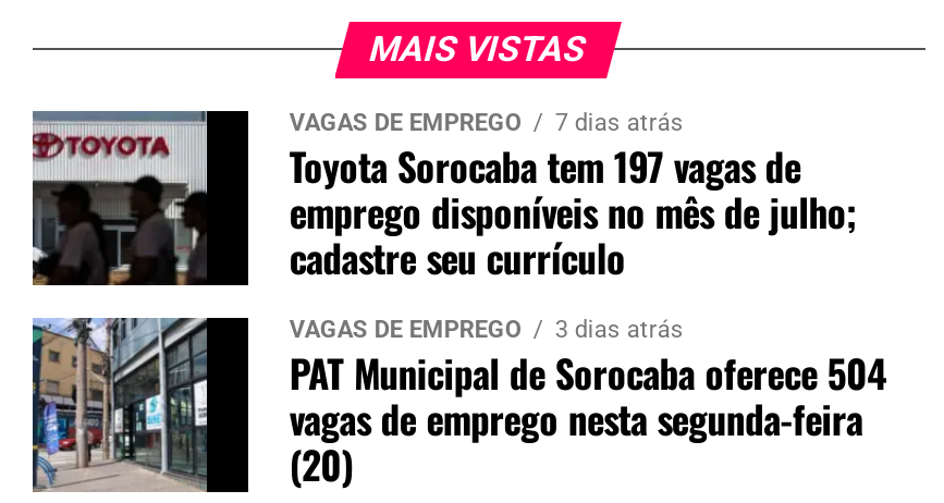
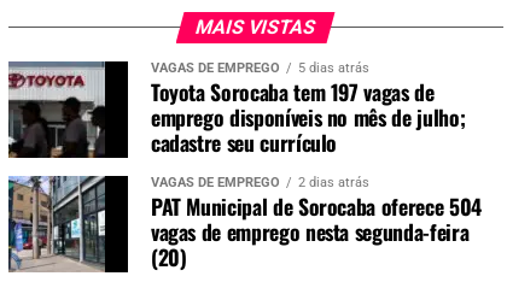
- VAGAS DE EMPREGO 7 dias atrás
+ VAGAS DE EMPREGO 5 dias atrás

- VAGAS DE EMPREGO 3 dias atrás
+ VAGAS DE EMPREGO 2 dias atrás
